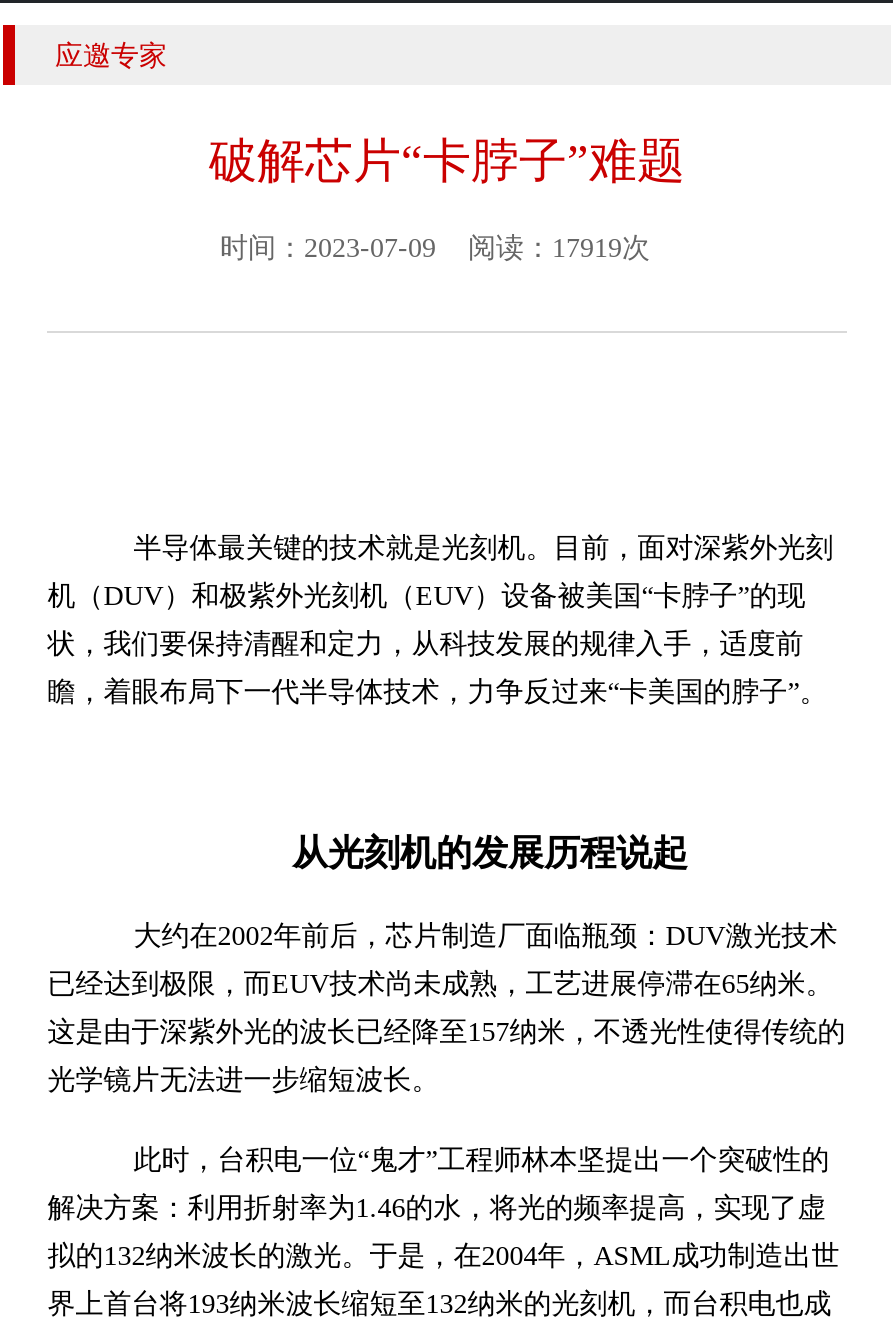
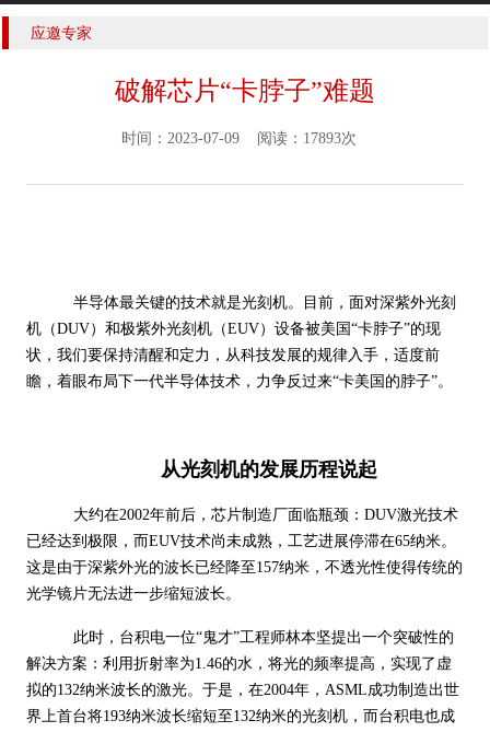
- 时间：2023-07-09 阅读：17919次
+ 时间：2023-07-09 阅读：17893次
